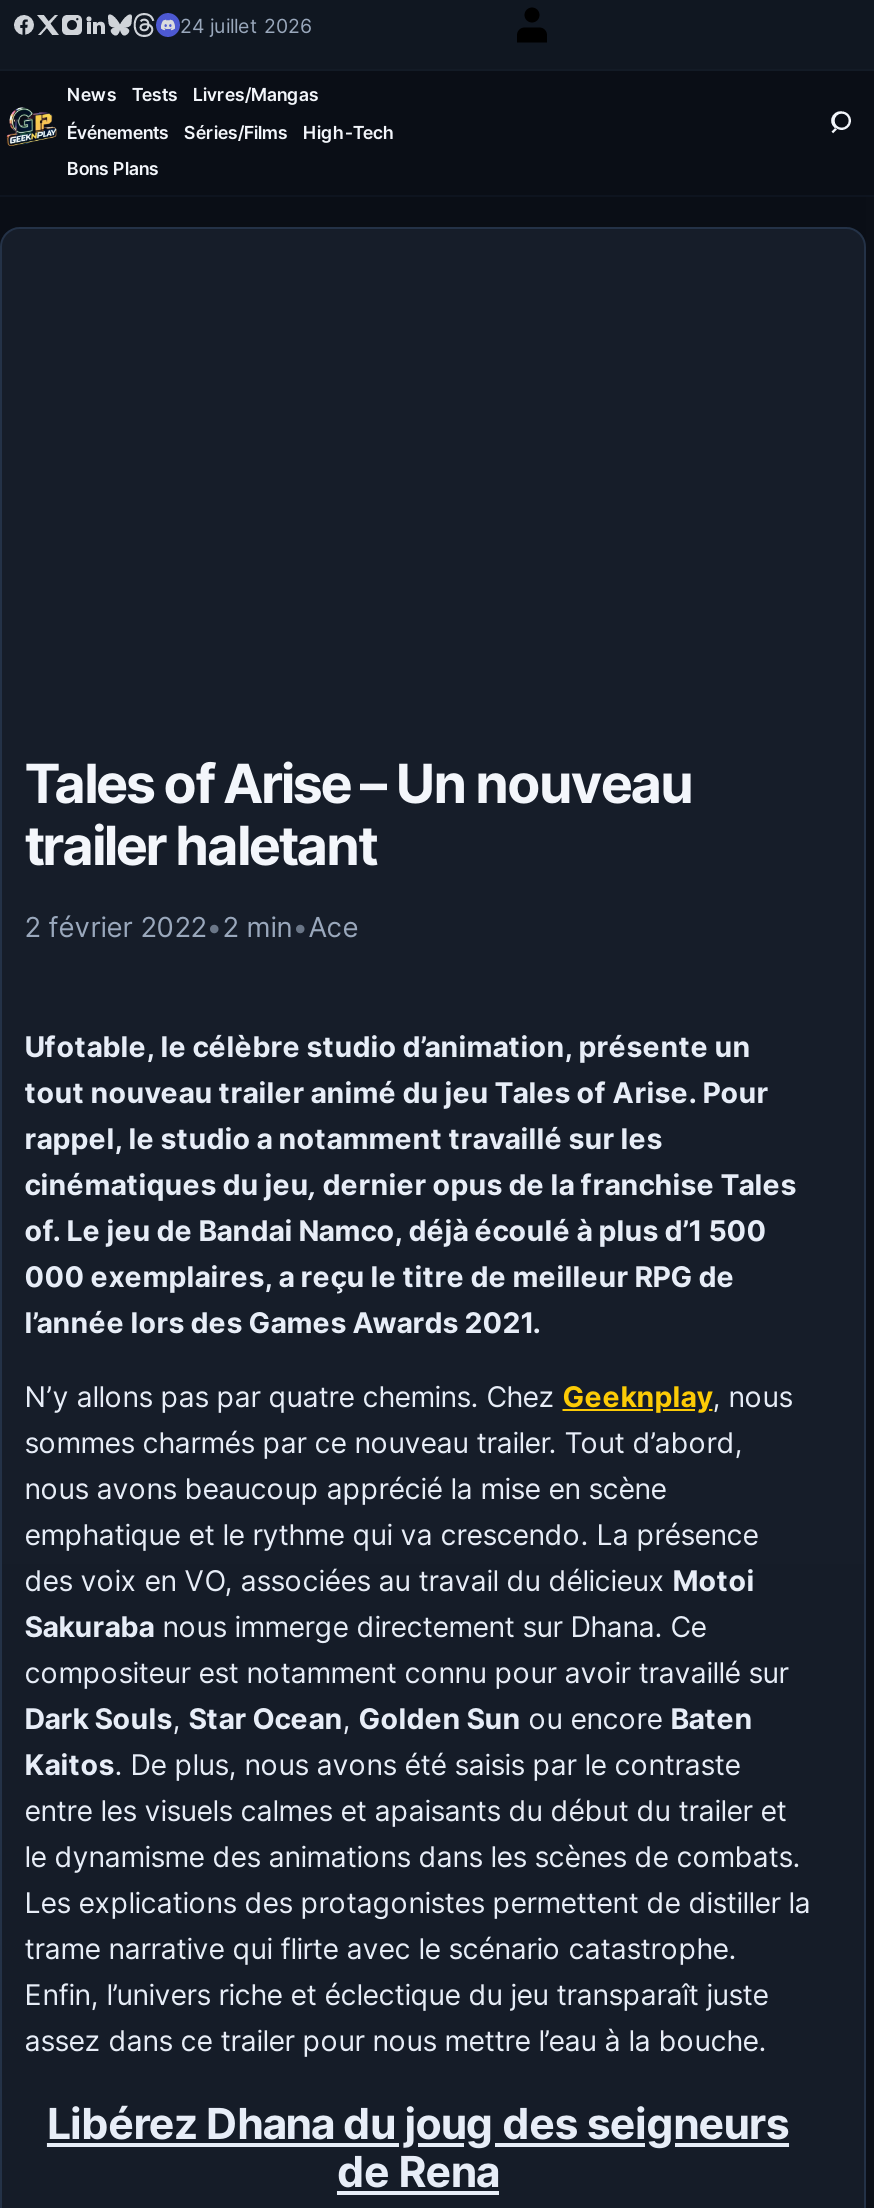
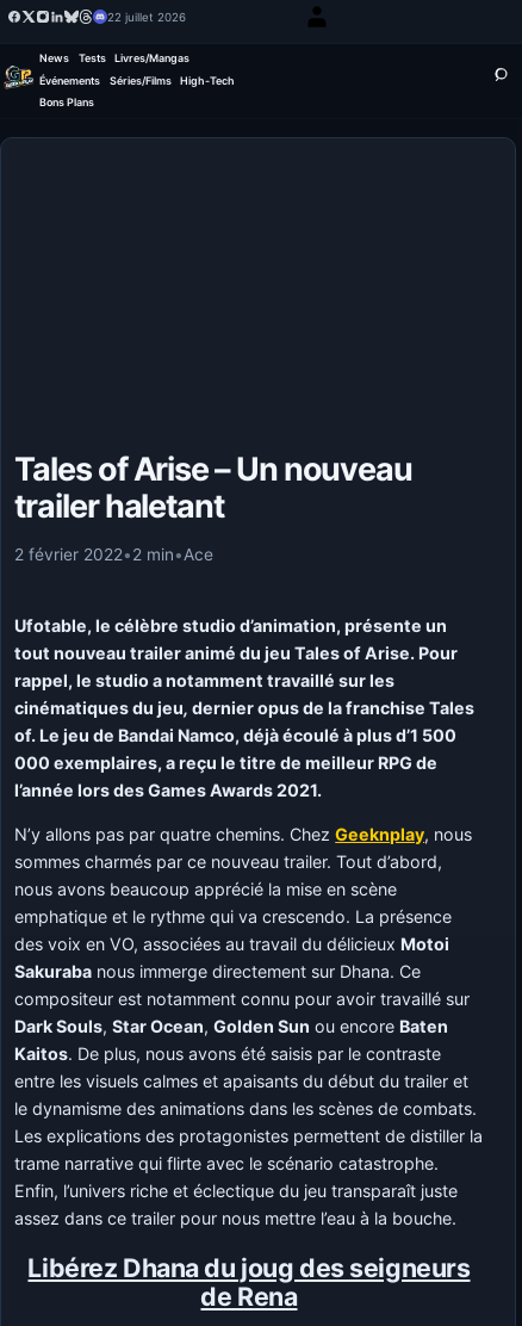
- 24 juillet 2026
+ 22 juillet 2026
